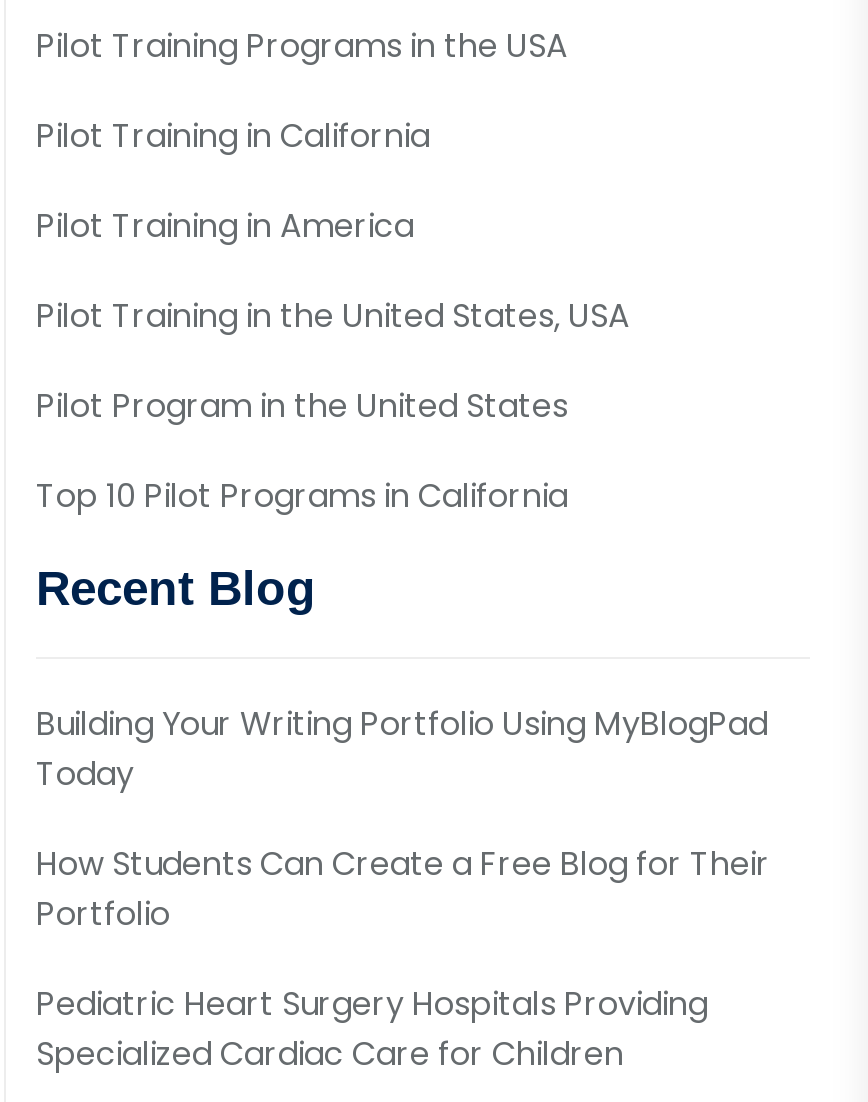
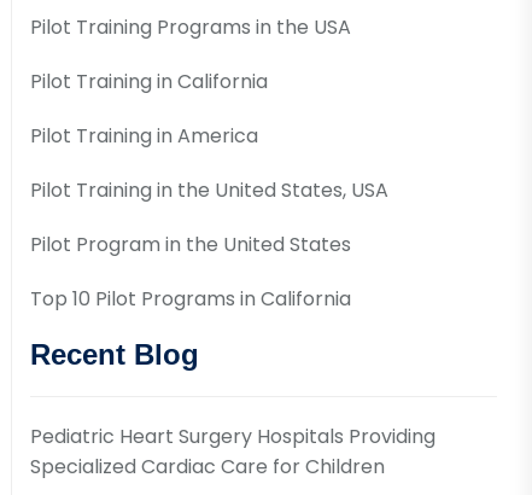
- Building Your Writing Portfolio Using MyBlogPad
- Today
- How Students Can Create a Free Blog for Their
- Portfolio
